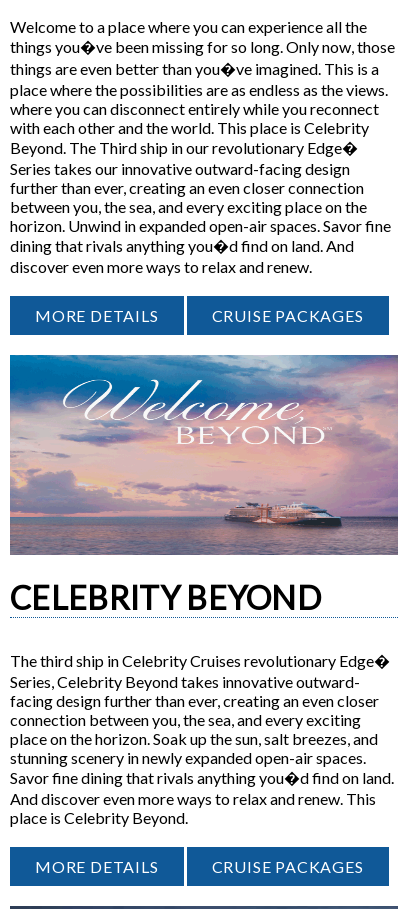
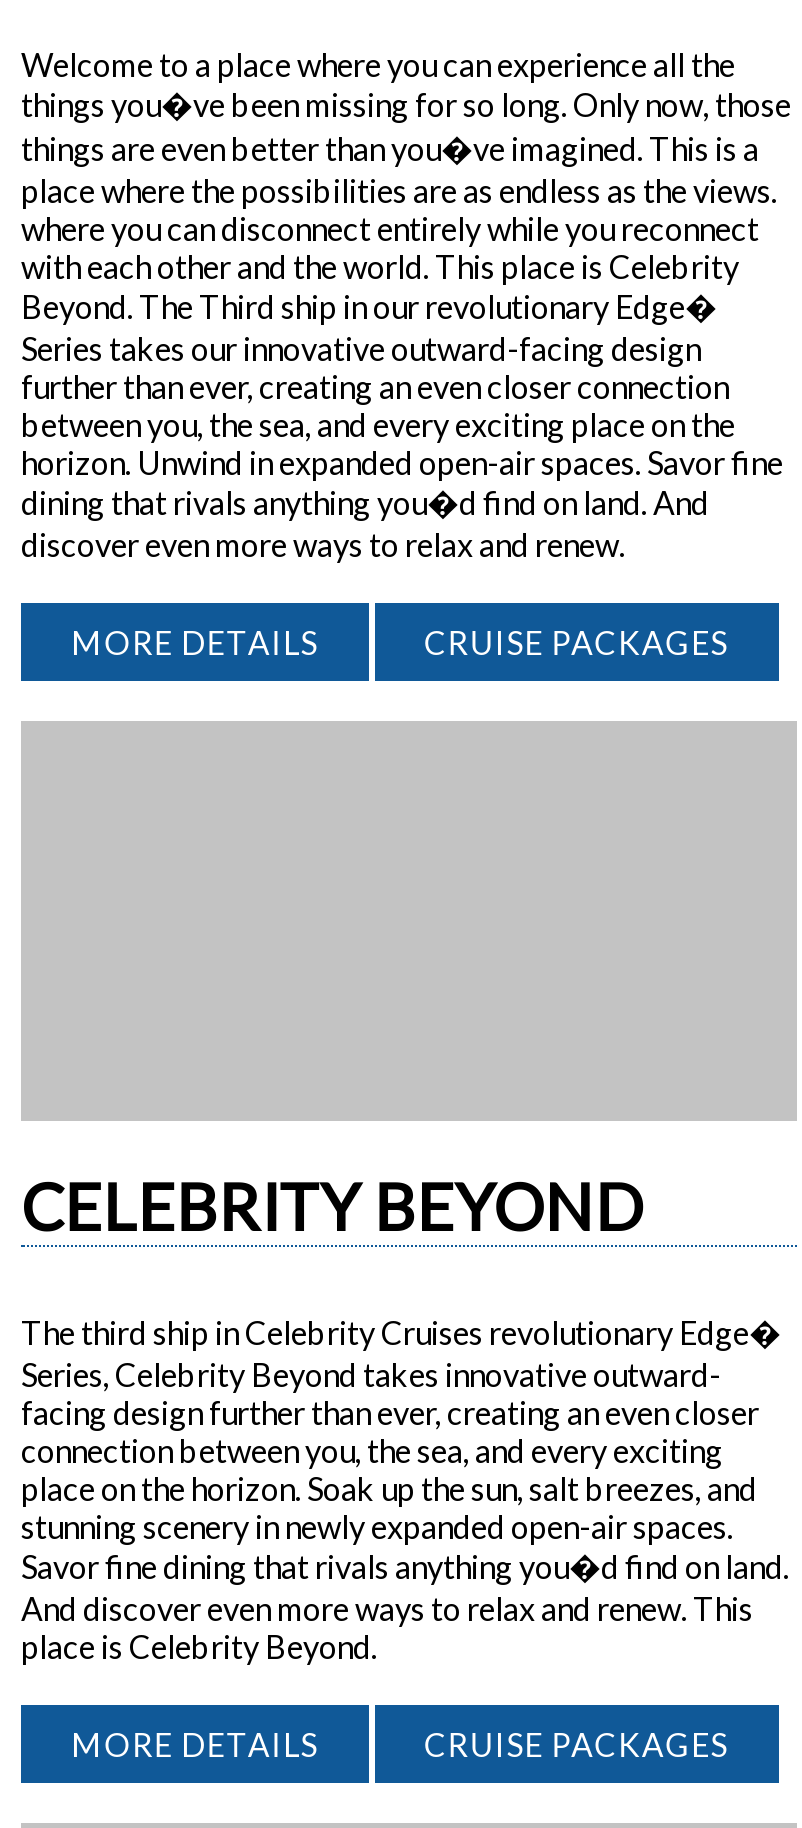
- [image]
